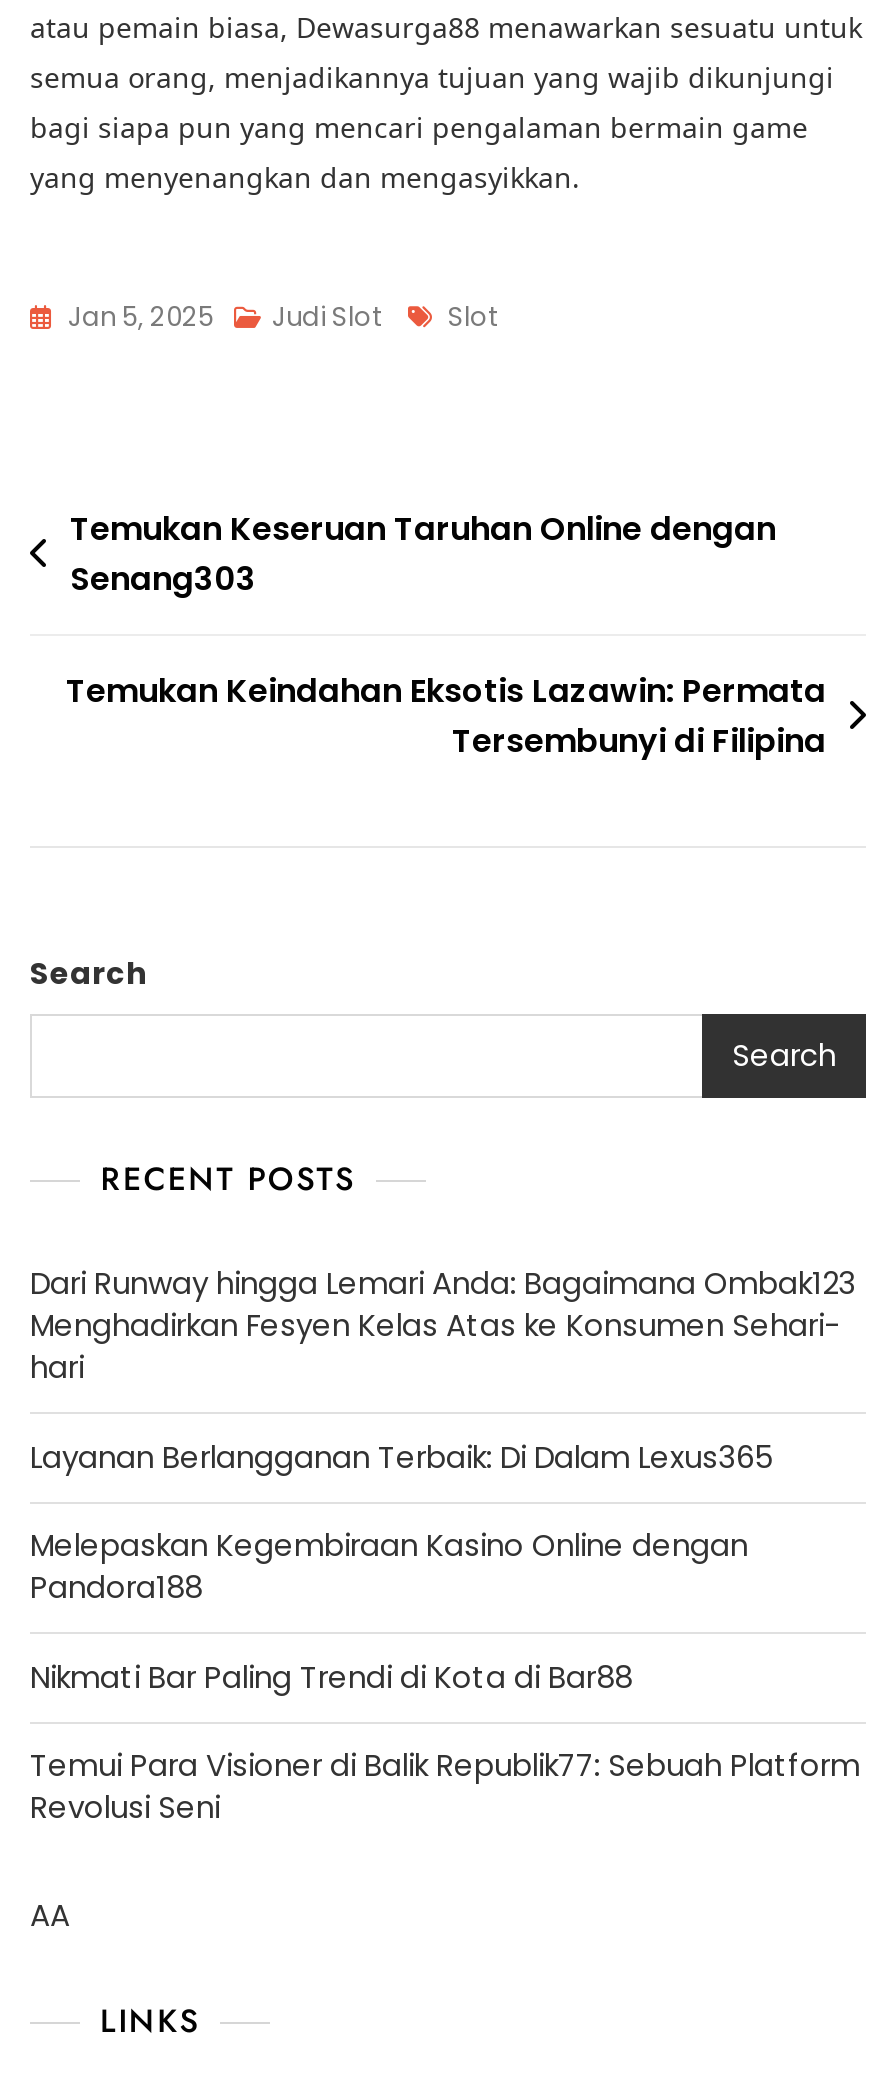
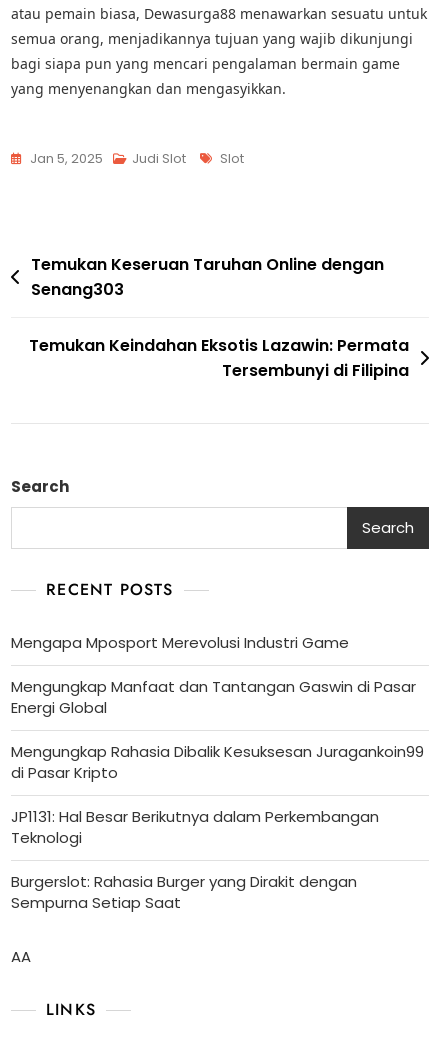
- Dari Runway hingga Lemari Anda: Bagaimana Ombak123
- Menghadirkan Fesyen Kelas Atas ke Konsumen Sehari-
- hari
+ Mengapa Mposport Merevolusi Industri Game

- Layanan Berlangganan Terbaik: Di Dalam Lexus365
+ Mengungkap Manfaat dan Tantangan Gaswin di Pasar
+ Energi Global

- Melepaskan Kegembiraan Kasino Online dengan
- Pandora188
+ Mengungkap Rahasia Dibalik Kesuksesan Juragankoin99
+ di Pasar Kripto

- Nikmati Bar Paling Trendi di Kota di Bar88
+ JP1131: Hal Besar Berikutnya dalam Perkembangan
+ Teknologi

- Temui Para Visioner di Balik Republik77: Sebuah Platform
- Revolusi Seni
+ Burgerslot: Rahasia Burger yang Dirakit dengan
+ Sempurna Setiap Saat
